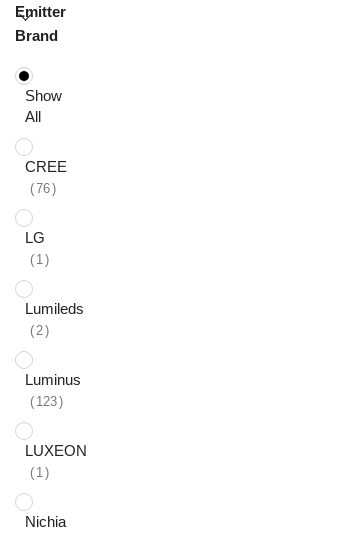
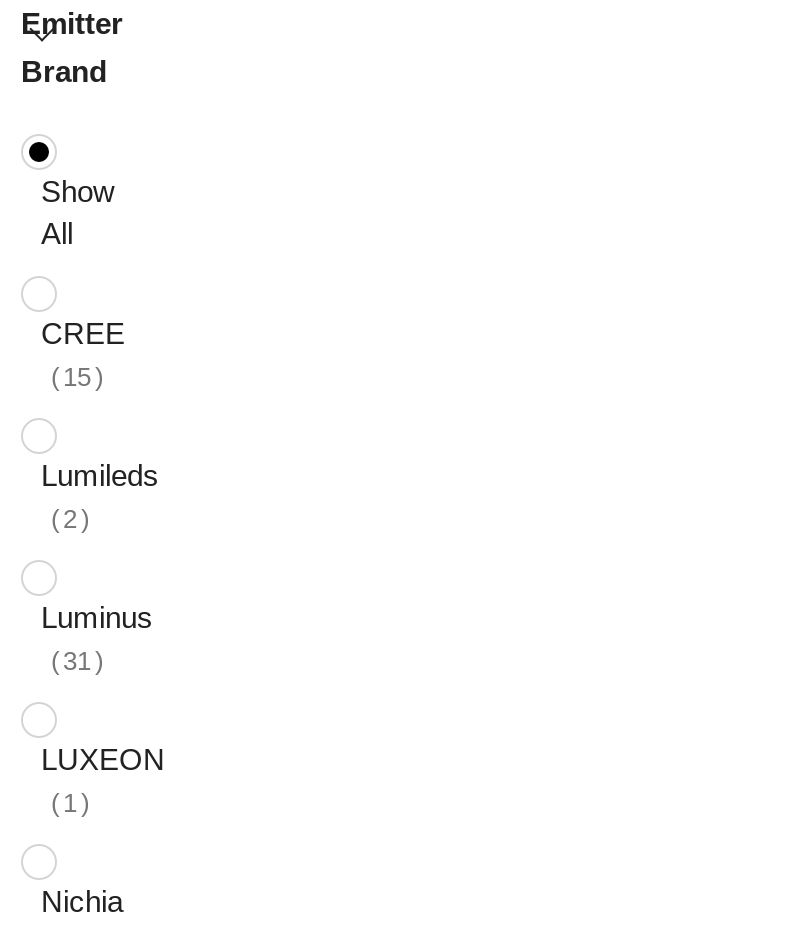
- 76
- LG
- 1
+ 15

- 123
+ 31
